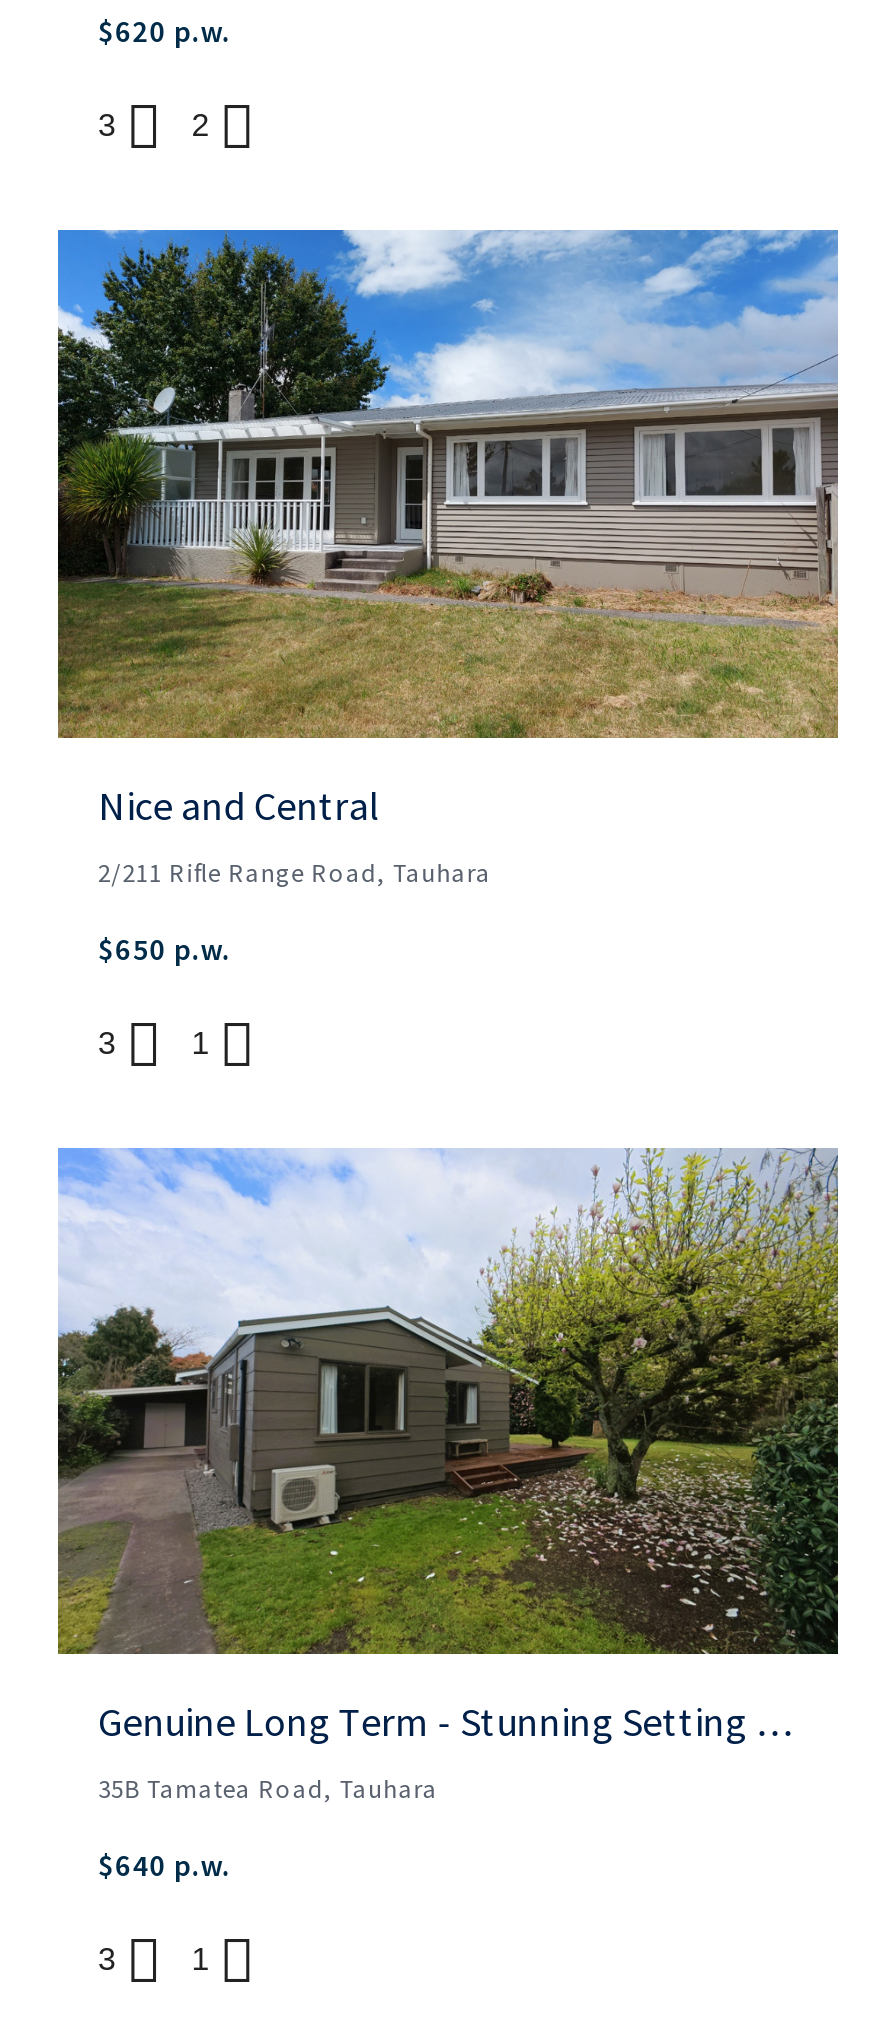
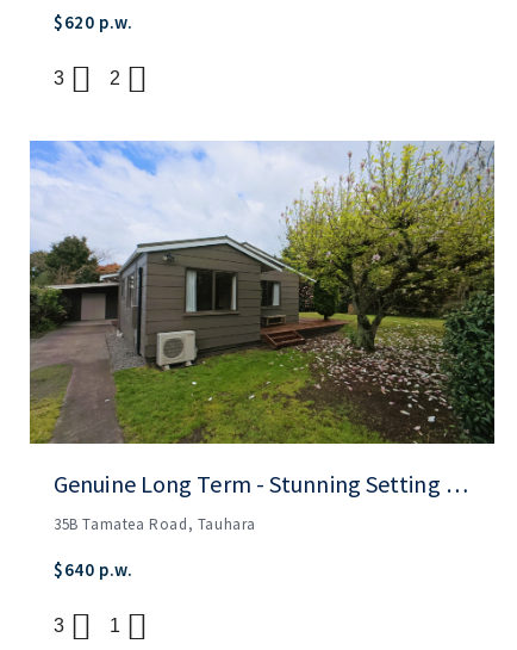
- [image]
- Nice and Central
- 2/211 Rifle Range Road, Tauhara
- $650 p.w.
- 3
- 1
